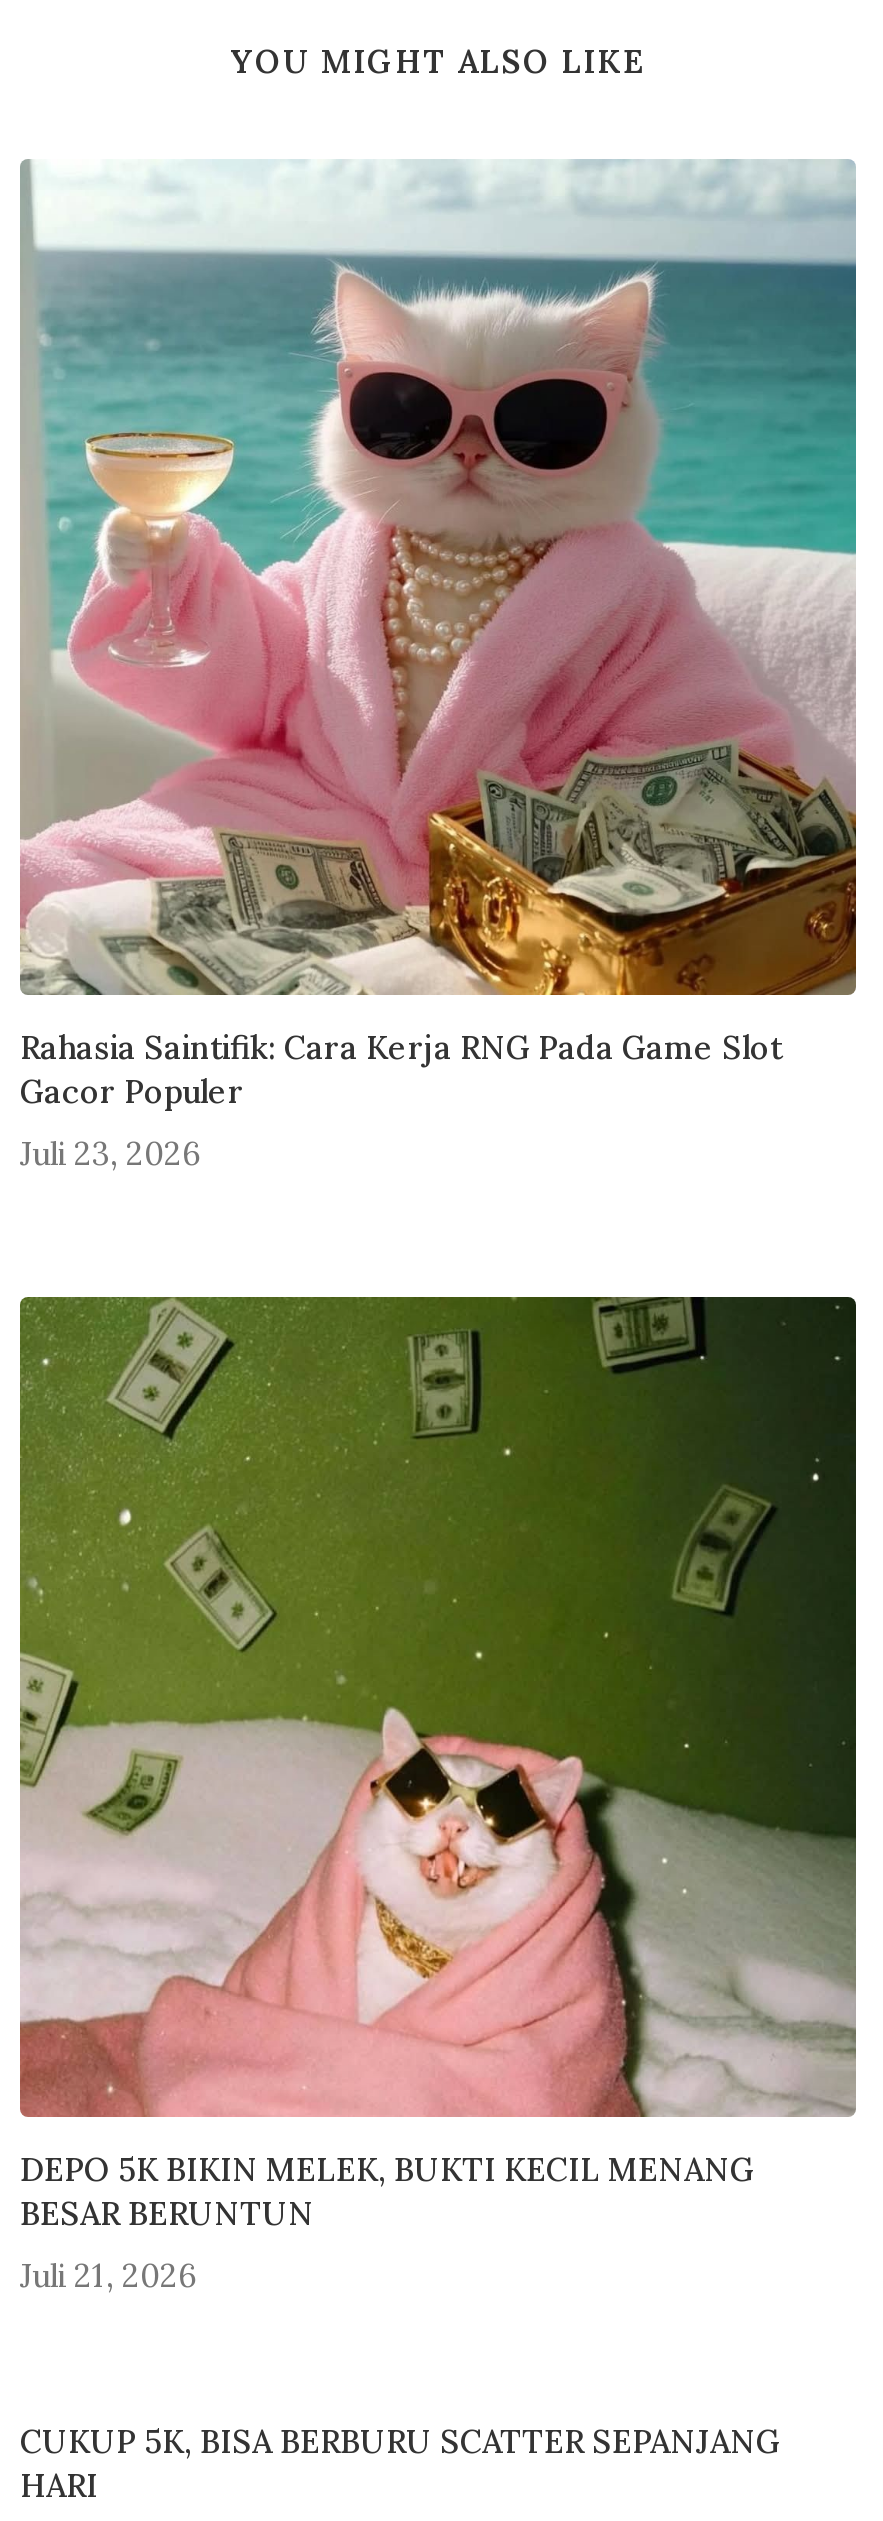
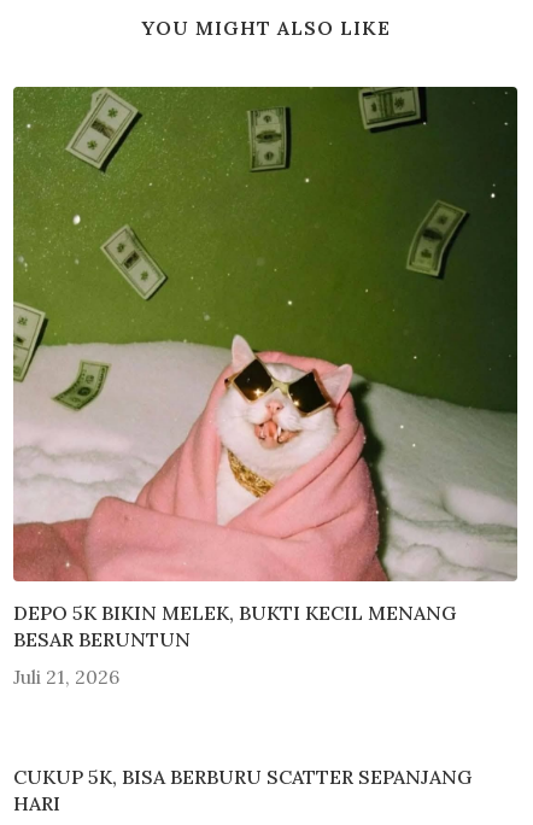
- [image]
- Rahasia Saintifik: Cara Kerja RNG Pada Game Slot
- Gacor Populer
- Juli 23, 2026
